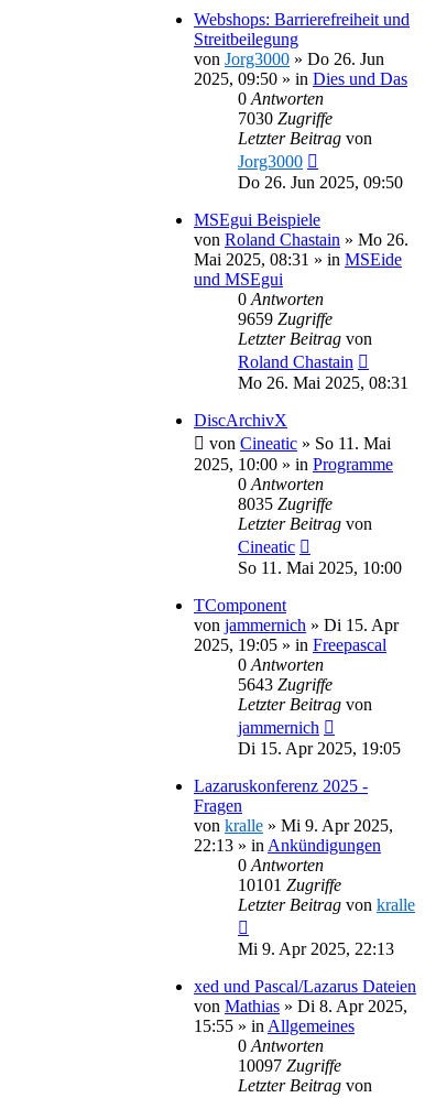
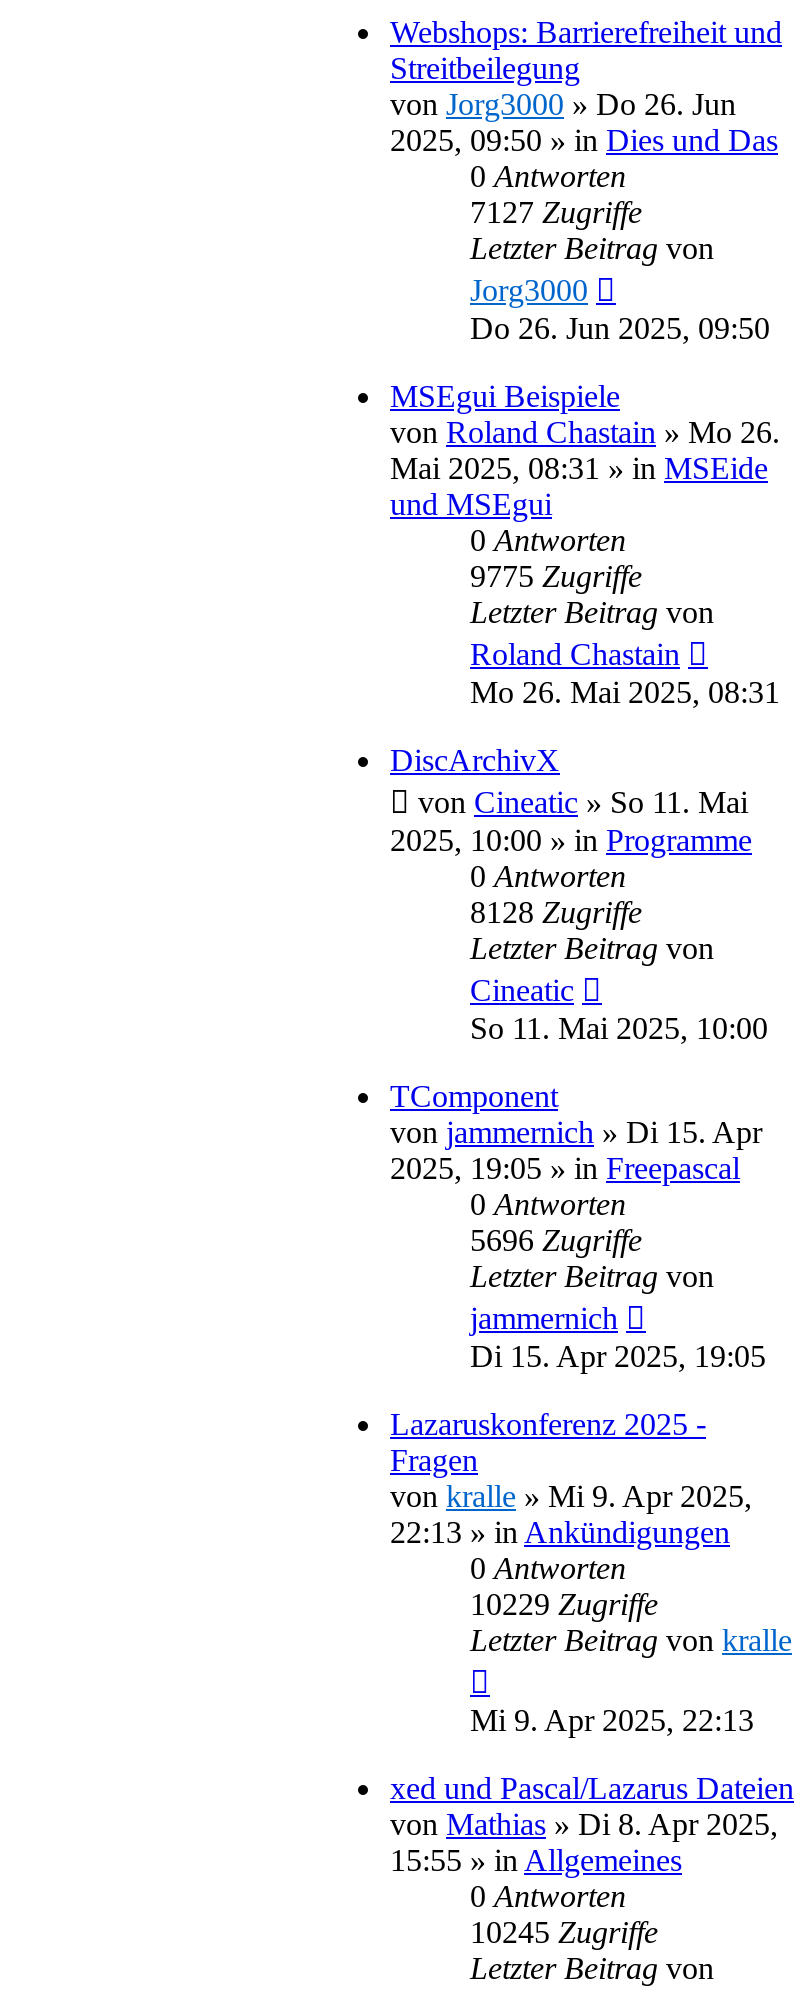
- 7030 Zugriffe
+ 7127 Zugriffe

- 9659 Zugriffe
+ 9775 Zugriffe

- 8035 Zugriffe
+ 8128 Zugriffe

- 5643 Zugriffe
+ 5696 Zugriffe

- 10101 Zugriffe
+ 10229 Zugriffe

- 10097 Zugriffe
+ 10245 Zugriffe
